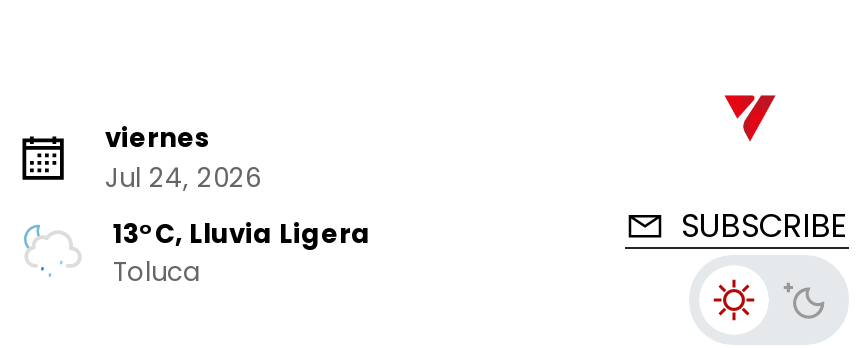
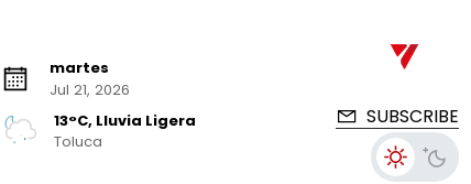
- viernes
- Jul 24, 2026
+ martes
+ Jul 21, 2026
